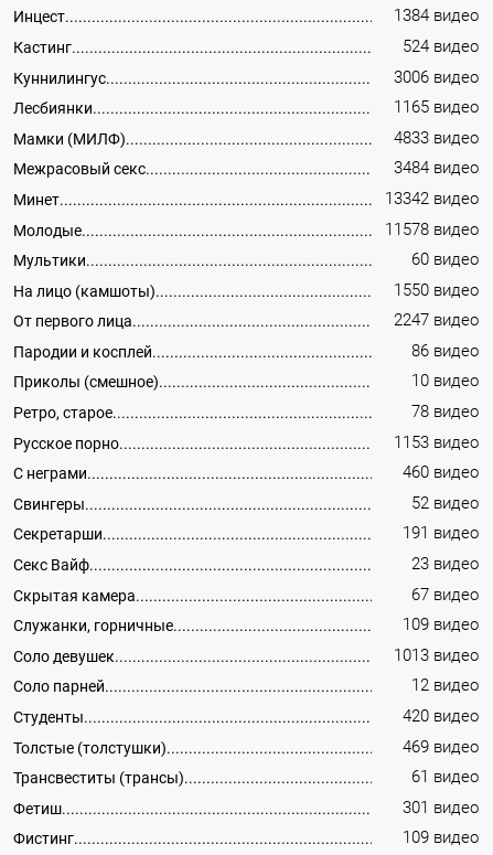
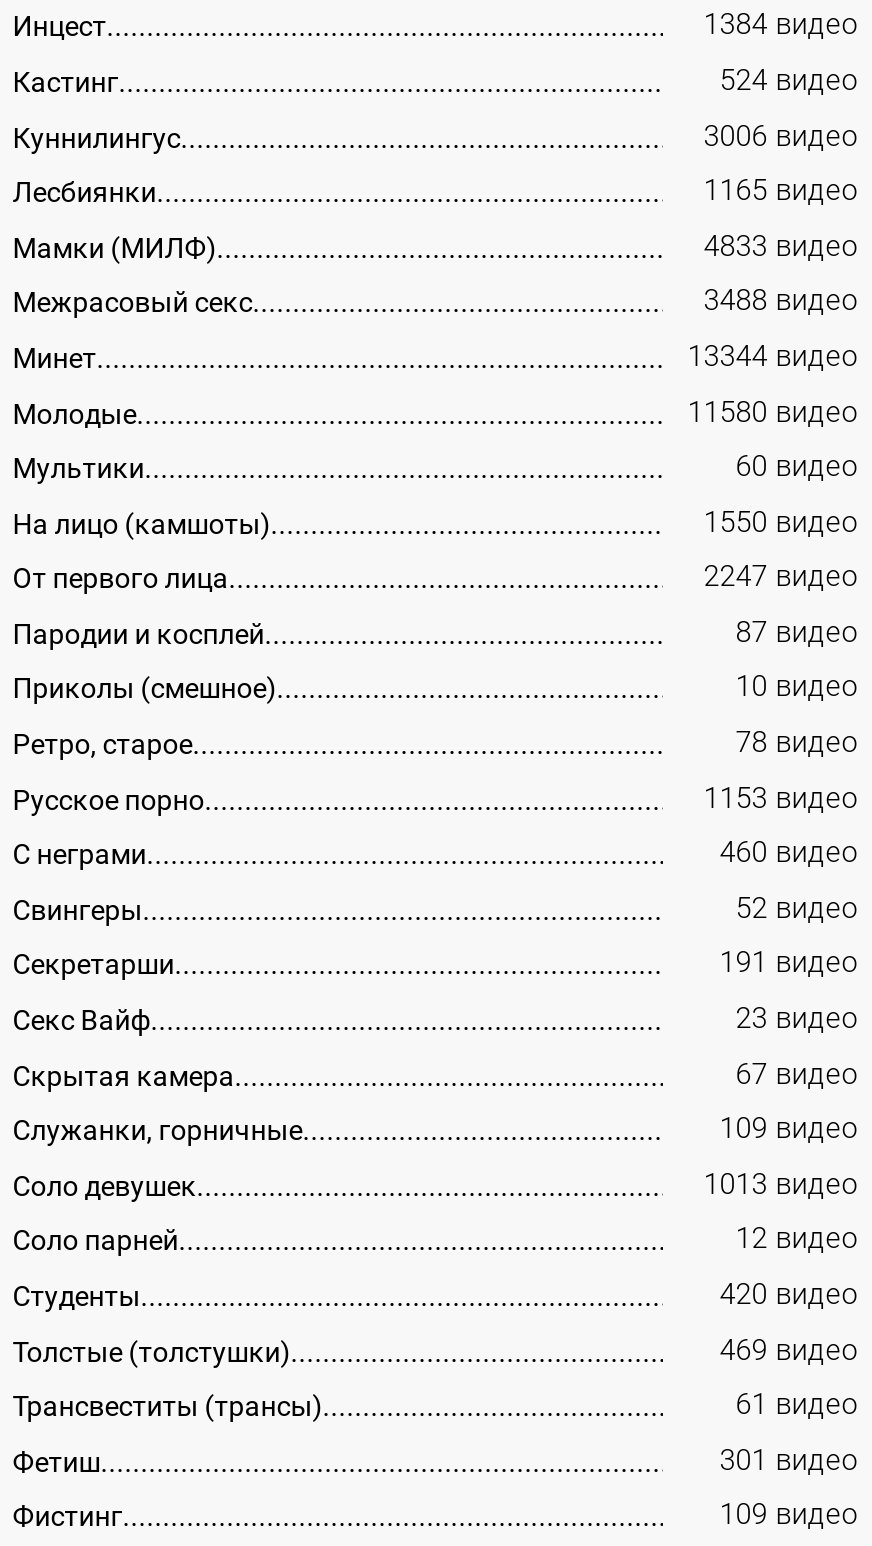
- 3484 видео
+ 3488 видео

- 13342 видео
+ 13344 видео

- 11578 видео
+ 11580 видео

- 86 видео
+ 87 видео
